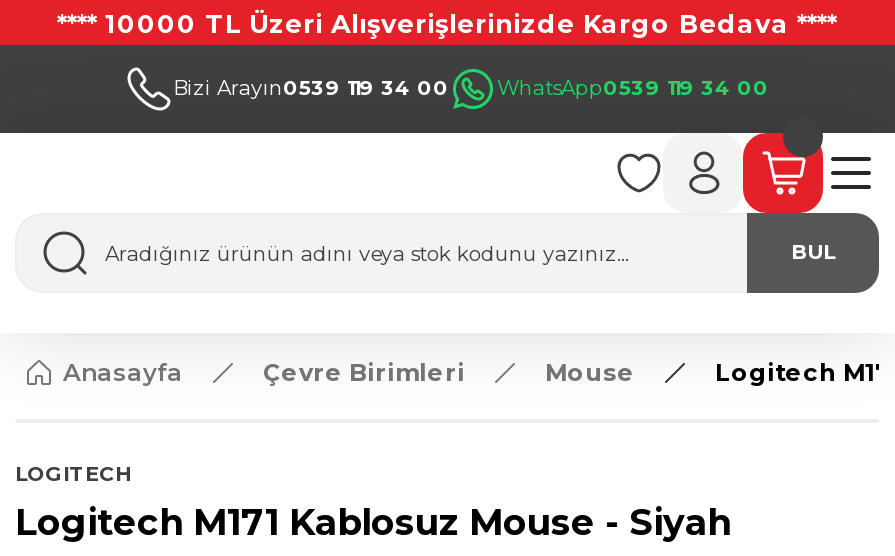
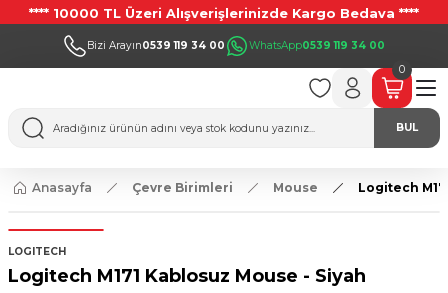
+ 0
